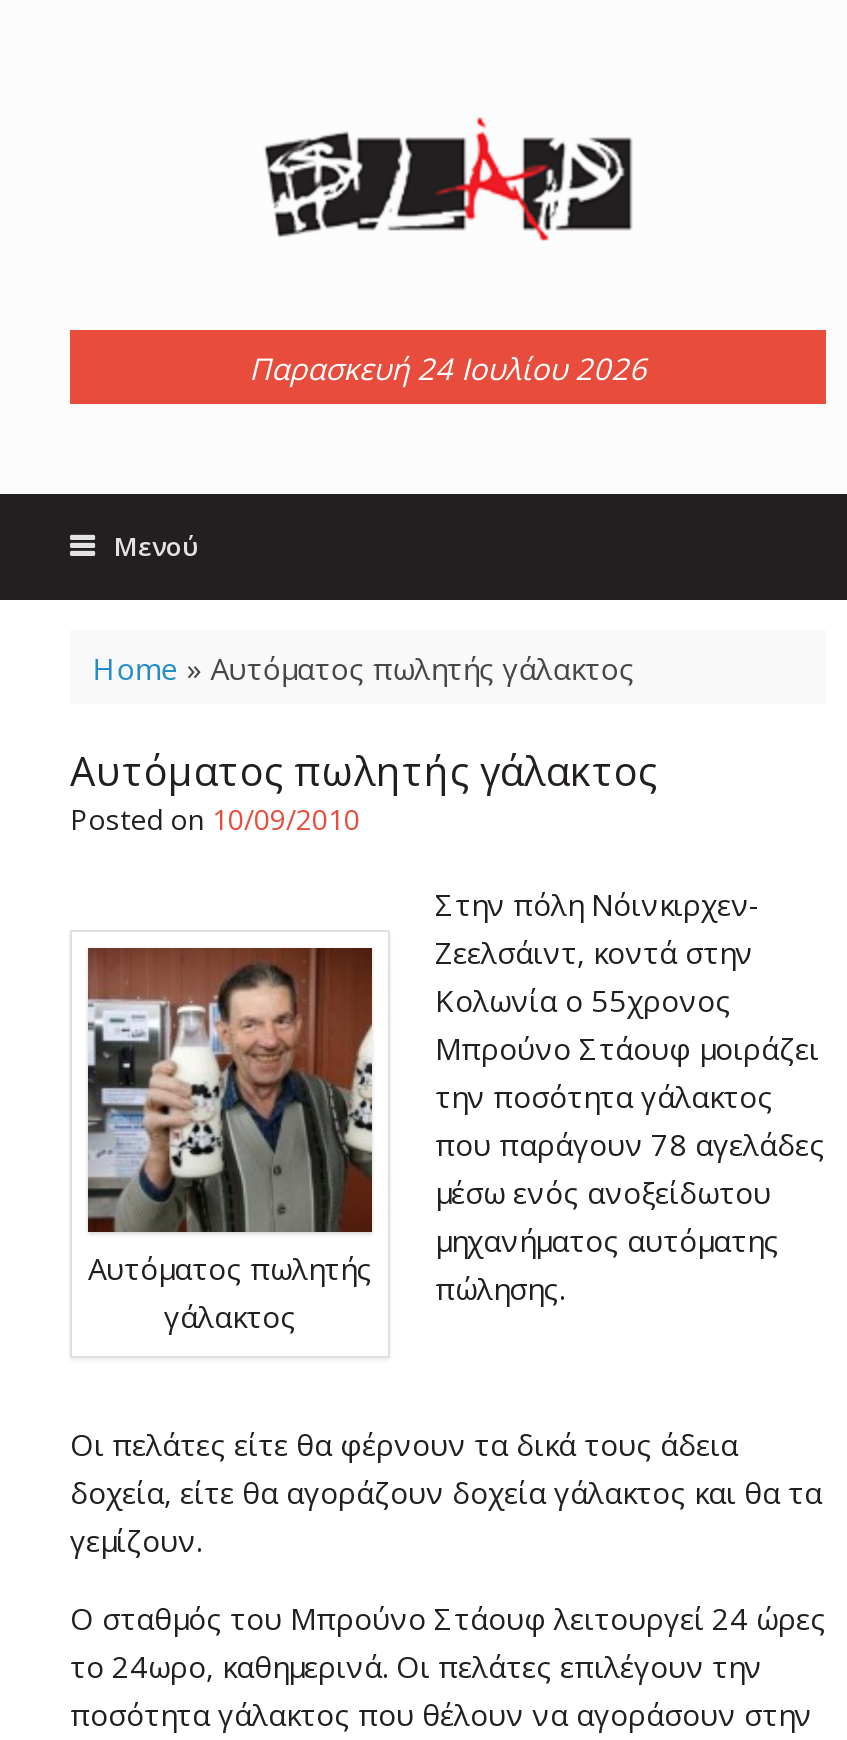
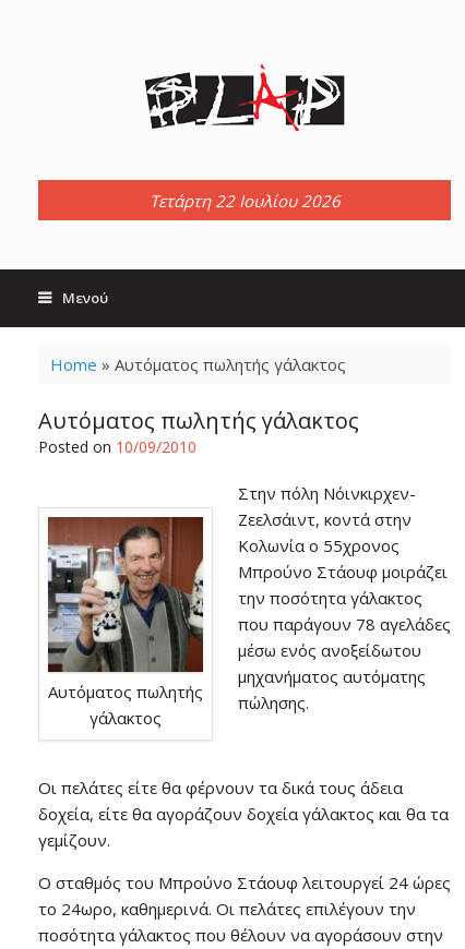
- Παρασκευή 24 Ιουλίου 2026
+ Τετάρτη 22 Ιουλίου 2026
